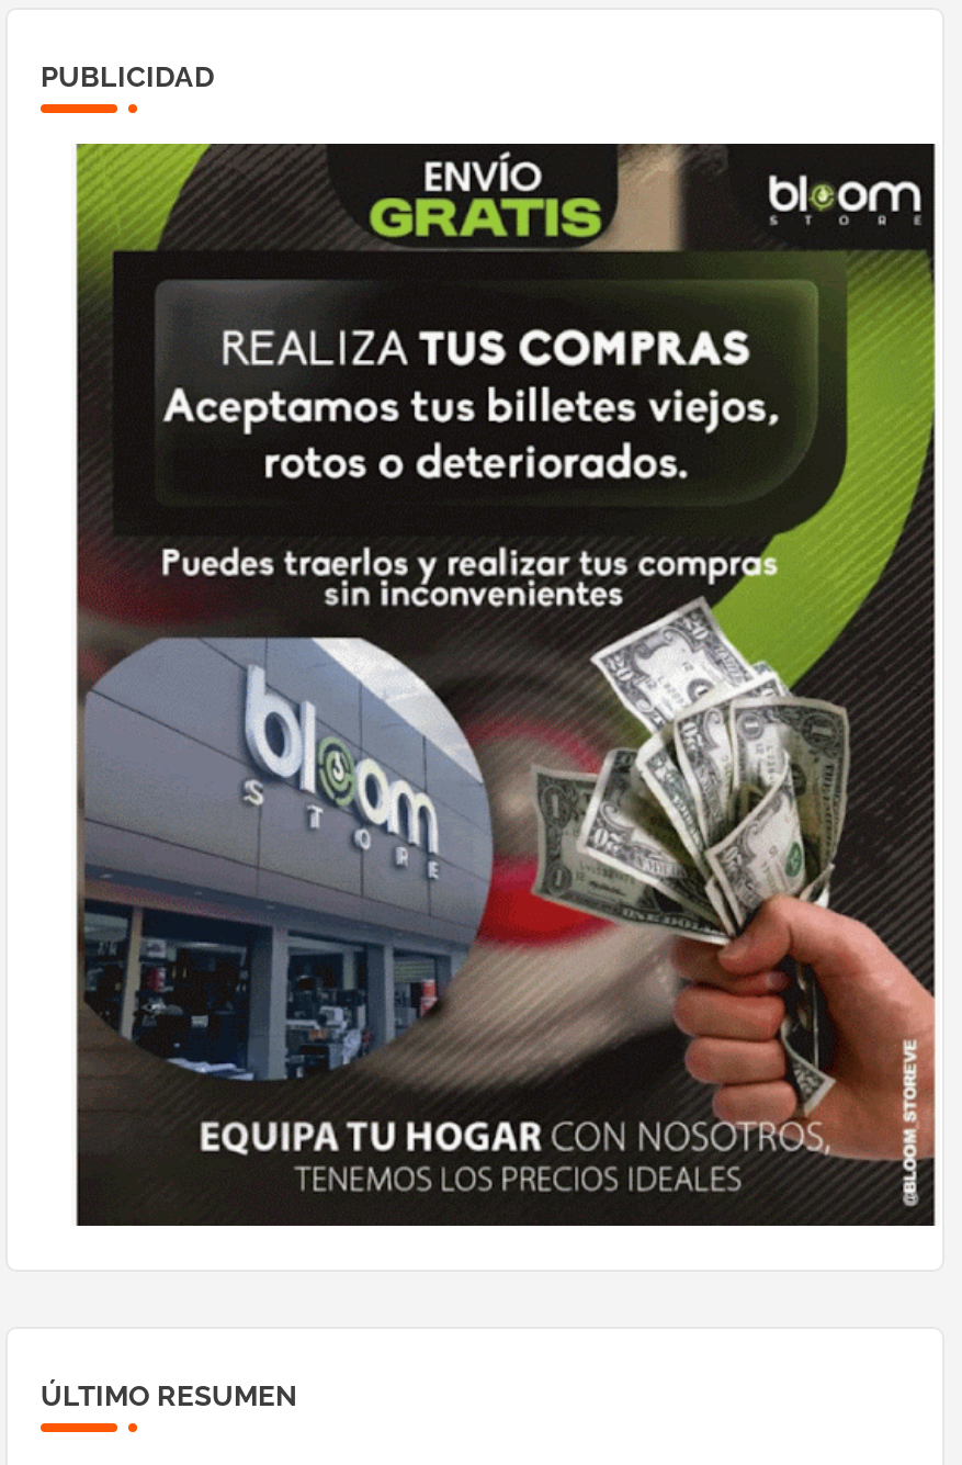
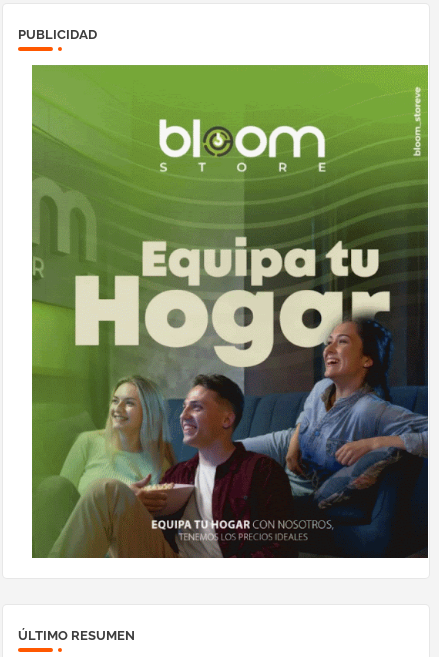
- [image]
+ [image]
